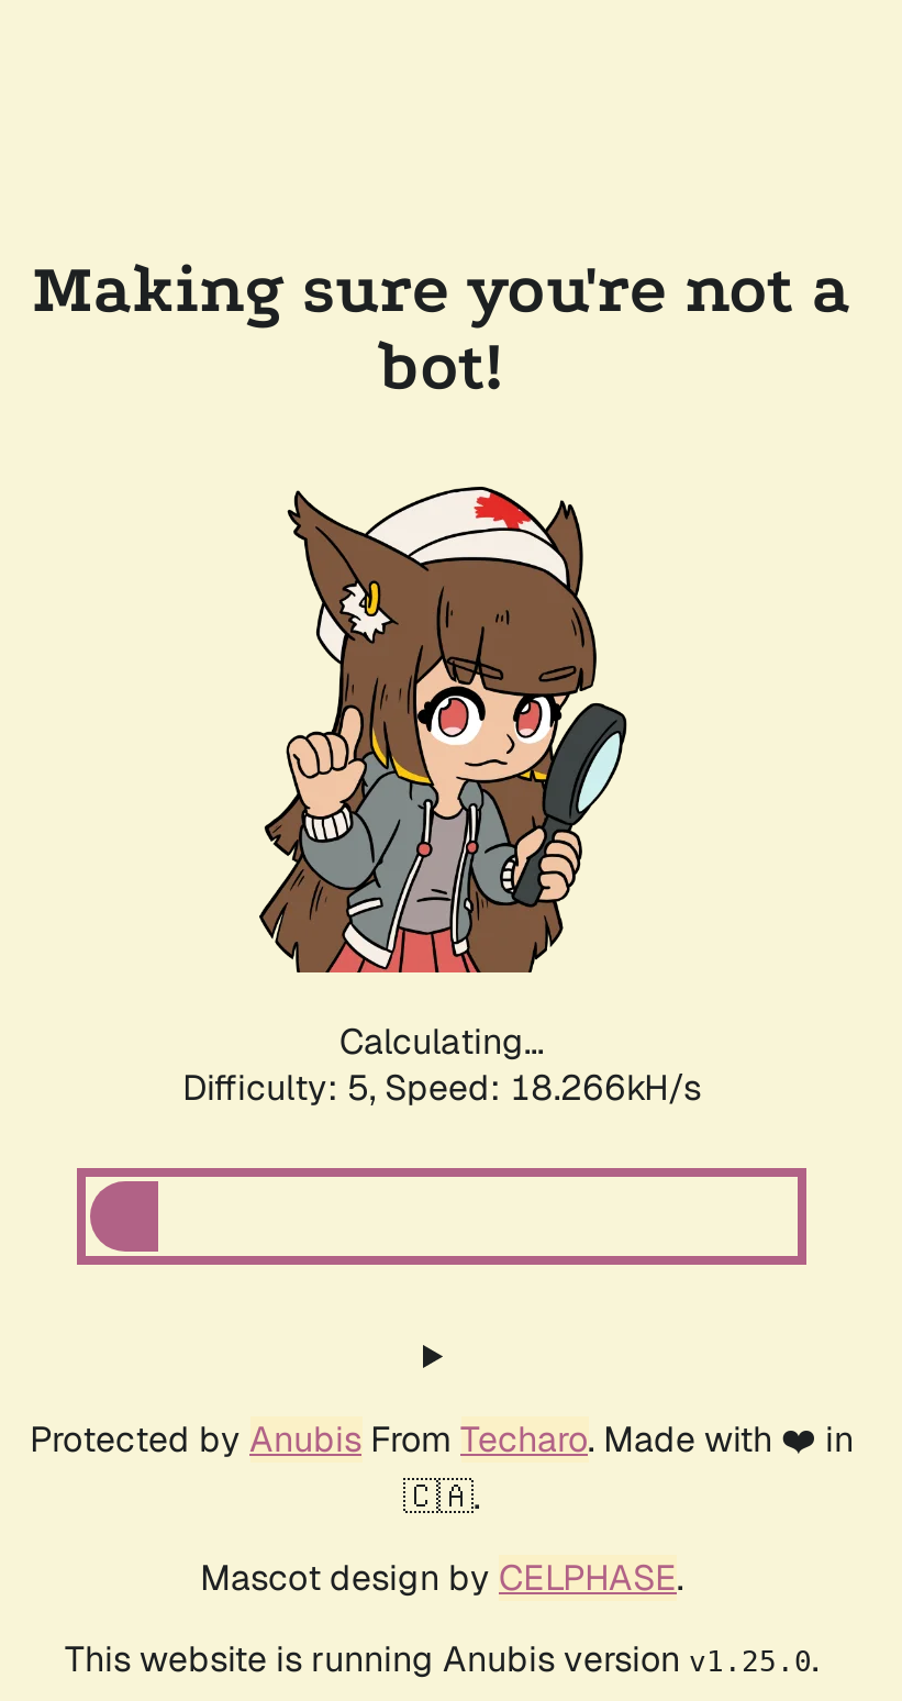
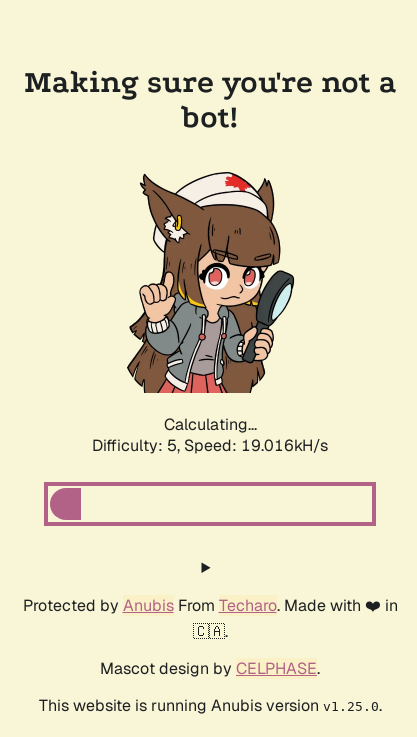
- Difficulty: 5, Speed: 18.266kH/s
+ Difficulty: 5, Speed: 19.016kH/s
